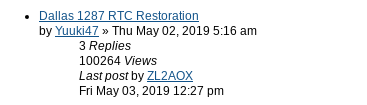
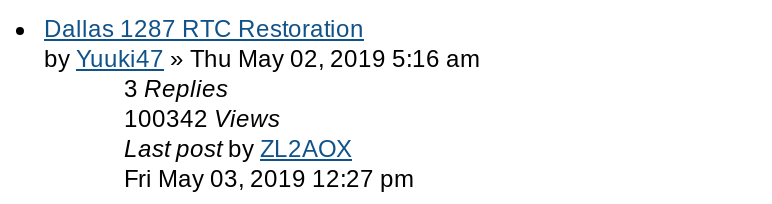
- 100264 Views
+ 100342 Views
